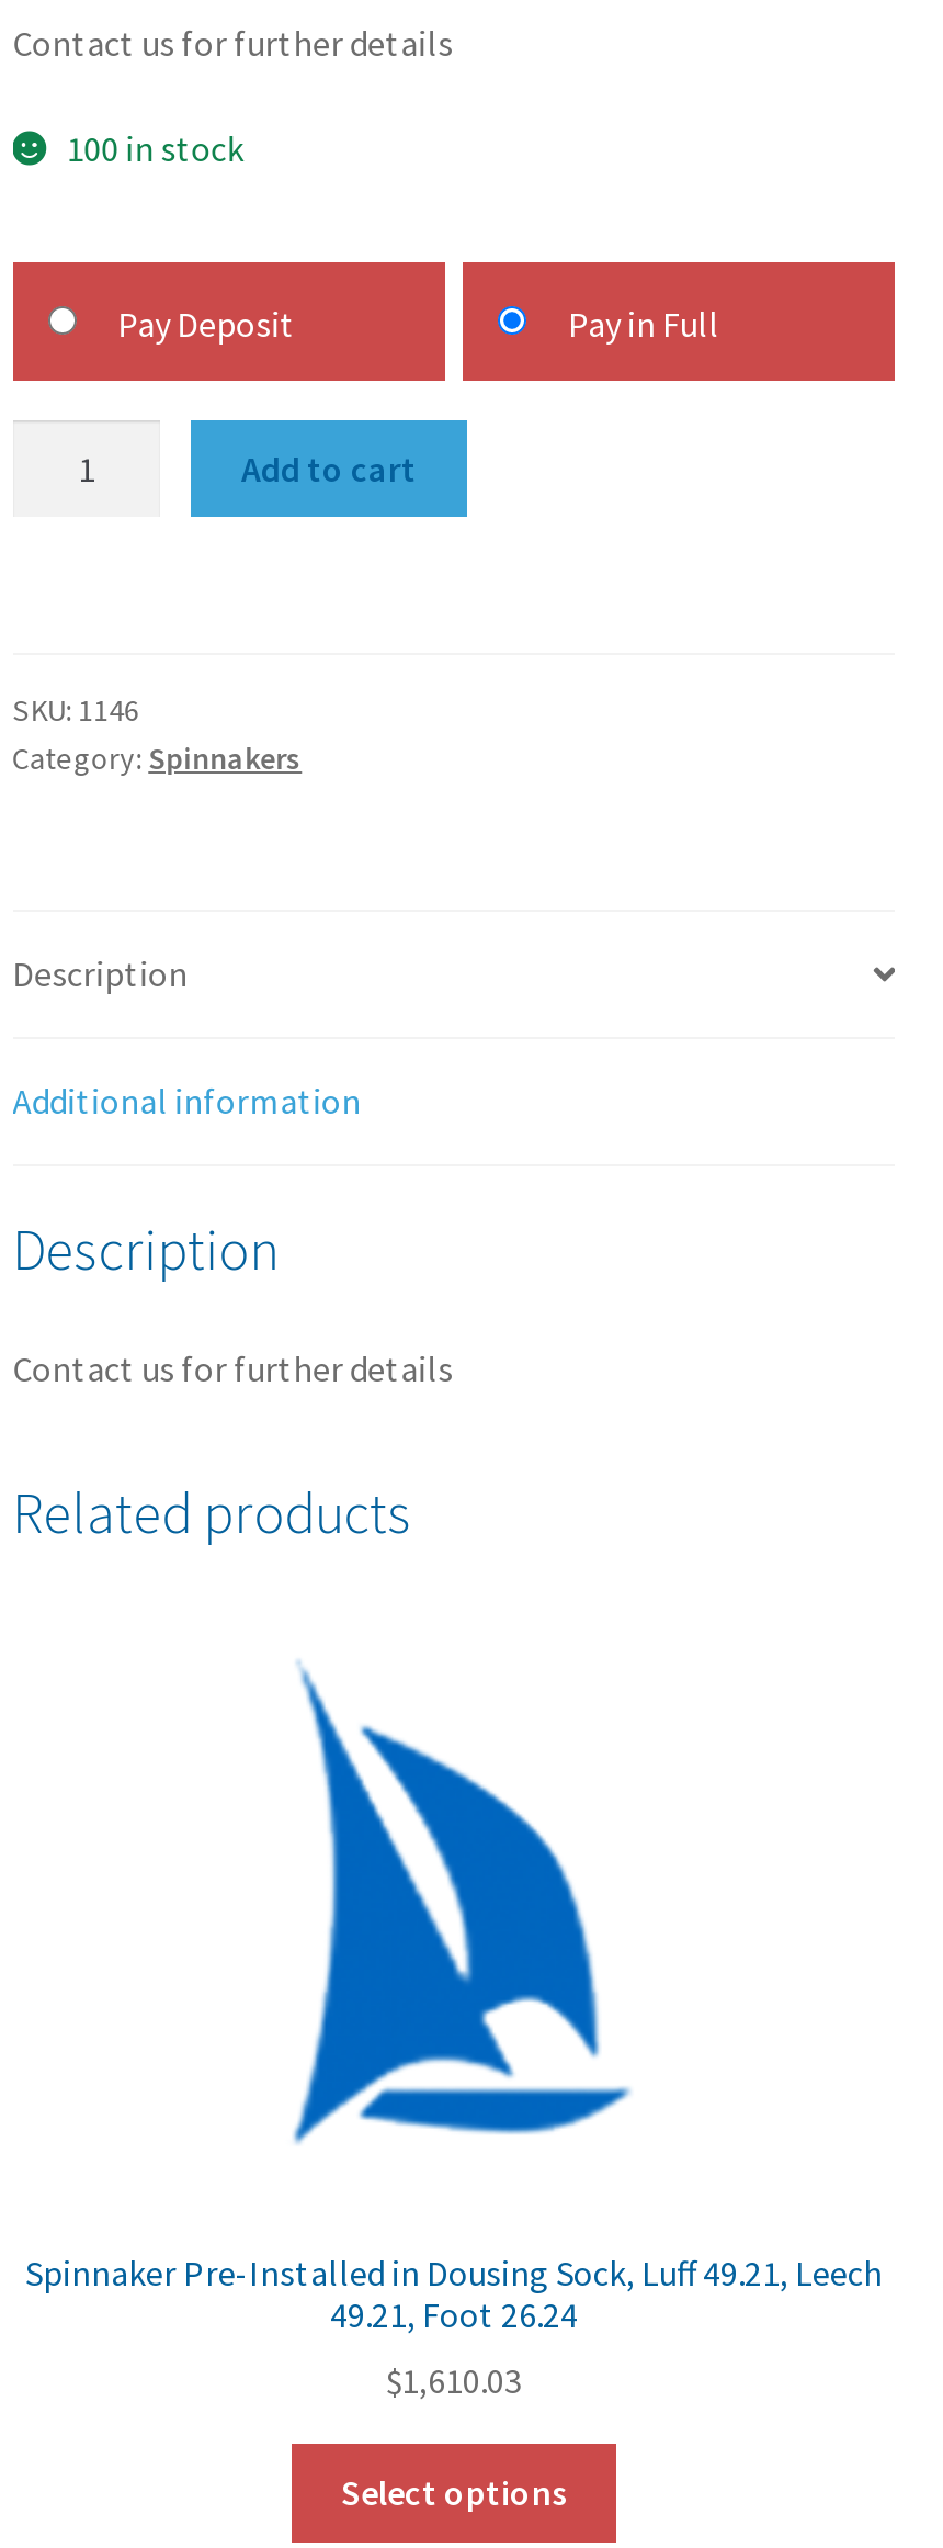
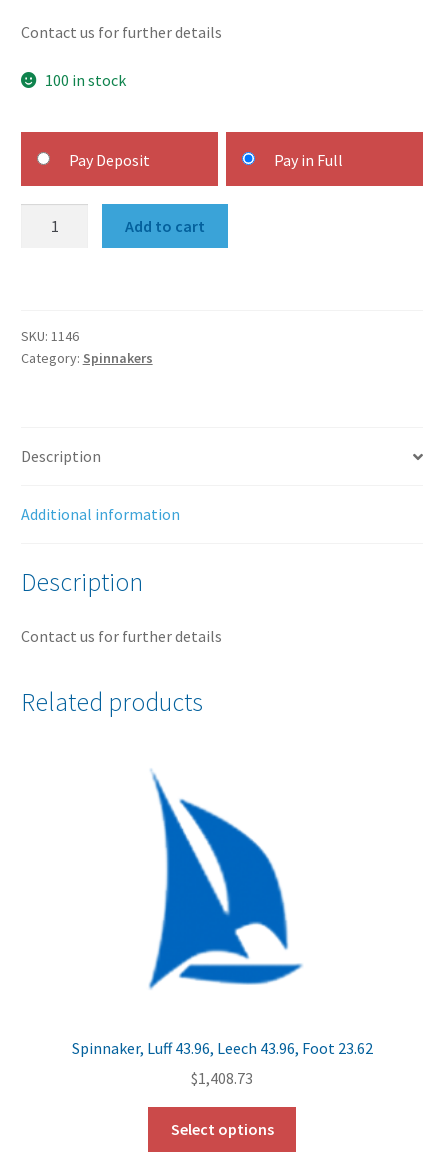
- Spinnaker Pre-Installed in Dousing Sock, Luff 49.21, Leech
- 49.21, Foot 26.24
+ Spinnaker, Luff 43.96, Leech 43.96, Foot 23.62

- $1,610.03
+ $1,408.73
